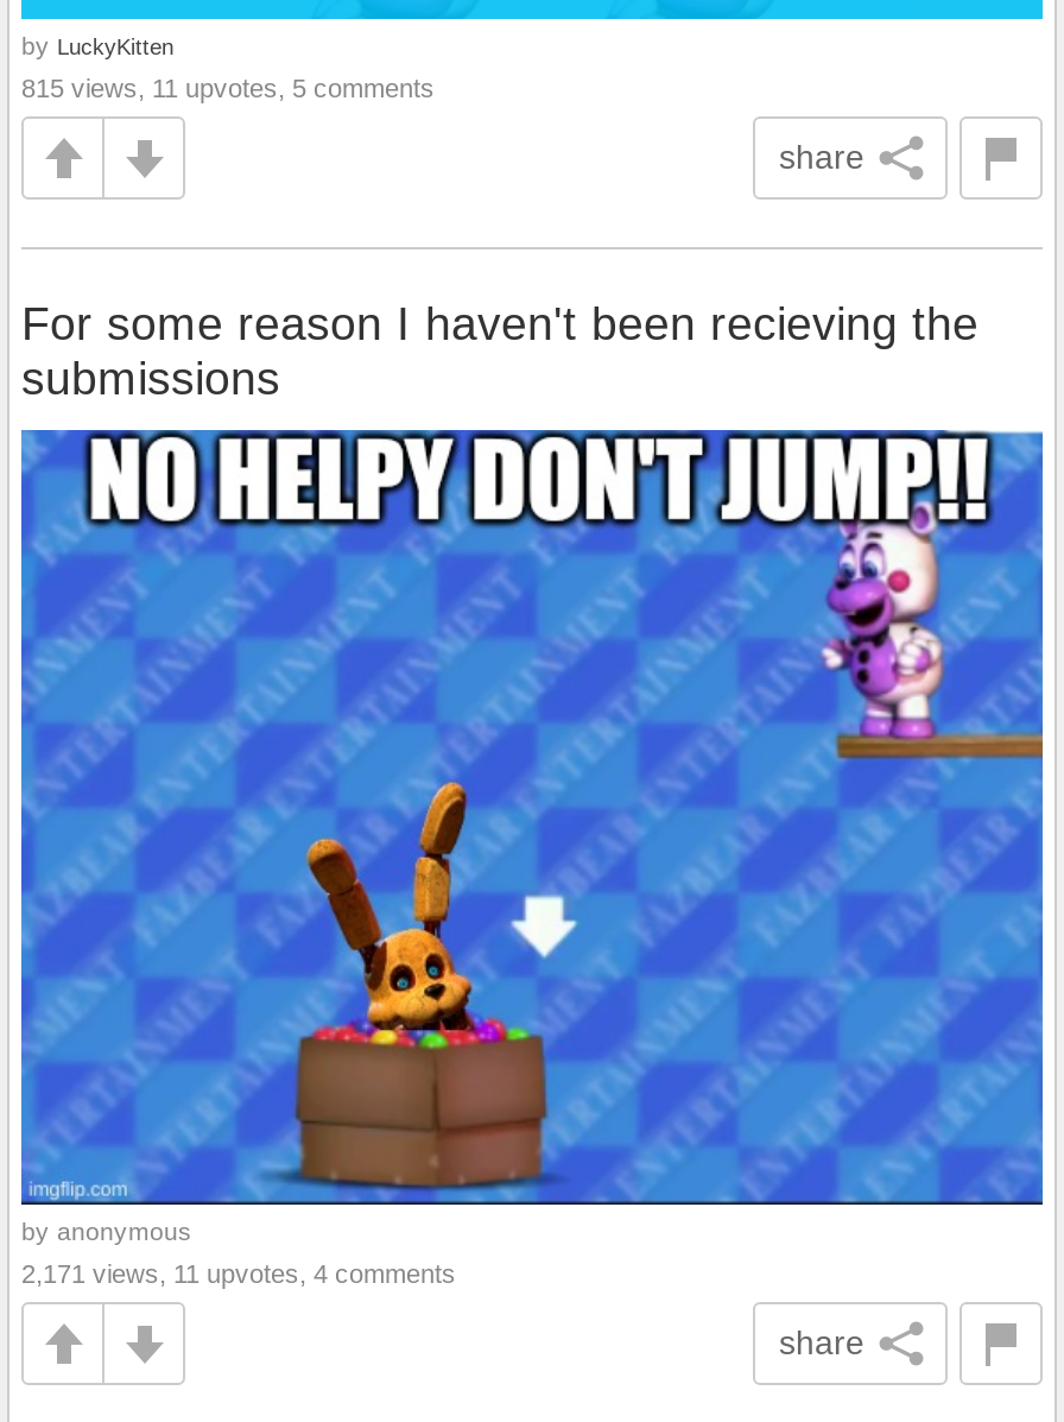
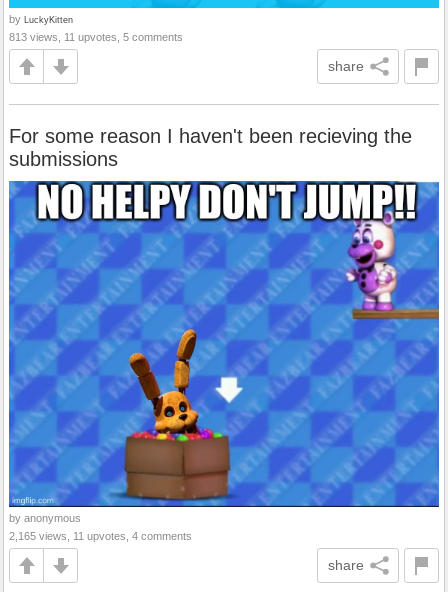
- 815 views, 11 upvotes, 5 comments
+ 813 views, 11 upvotes, 5 comments

- 2,171 views, 11 upvotes, 4 comments
+ 2,165 views, 11 upvotes, 4 comments
